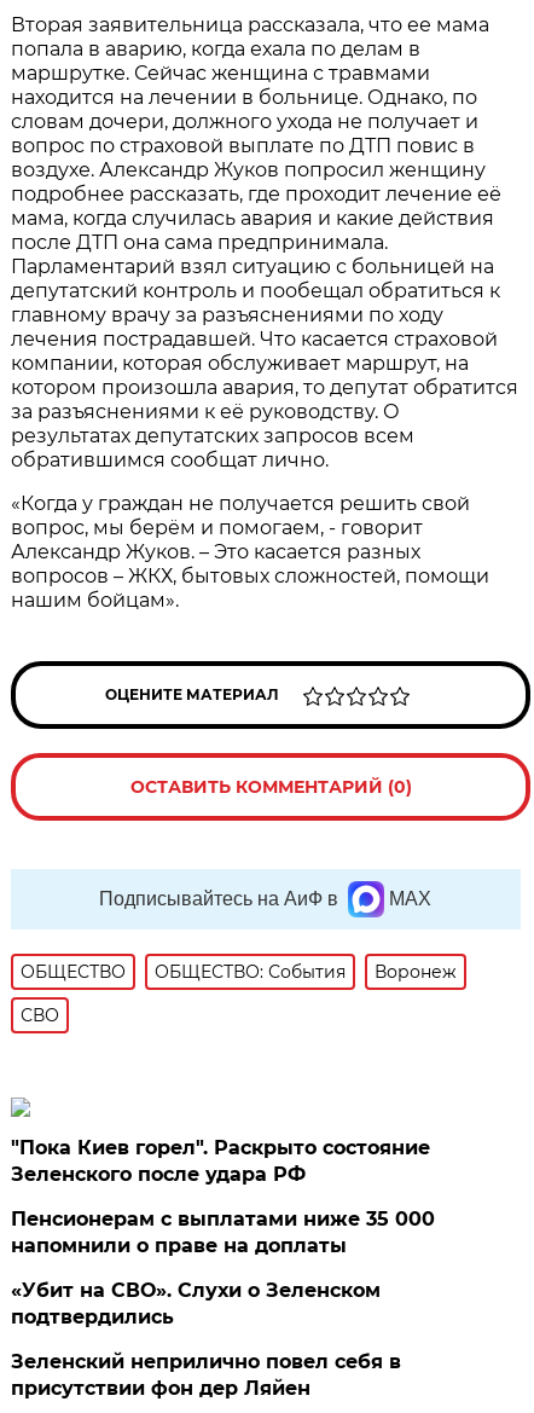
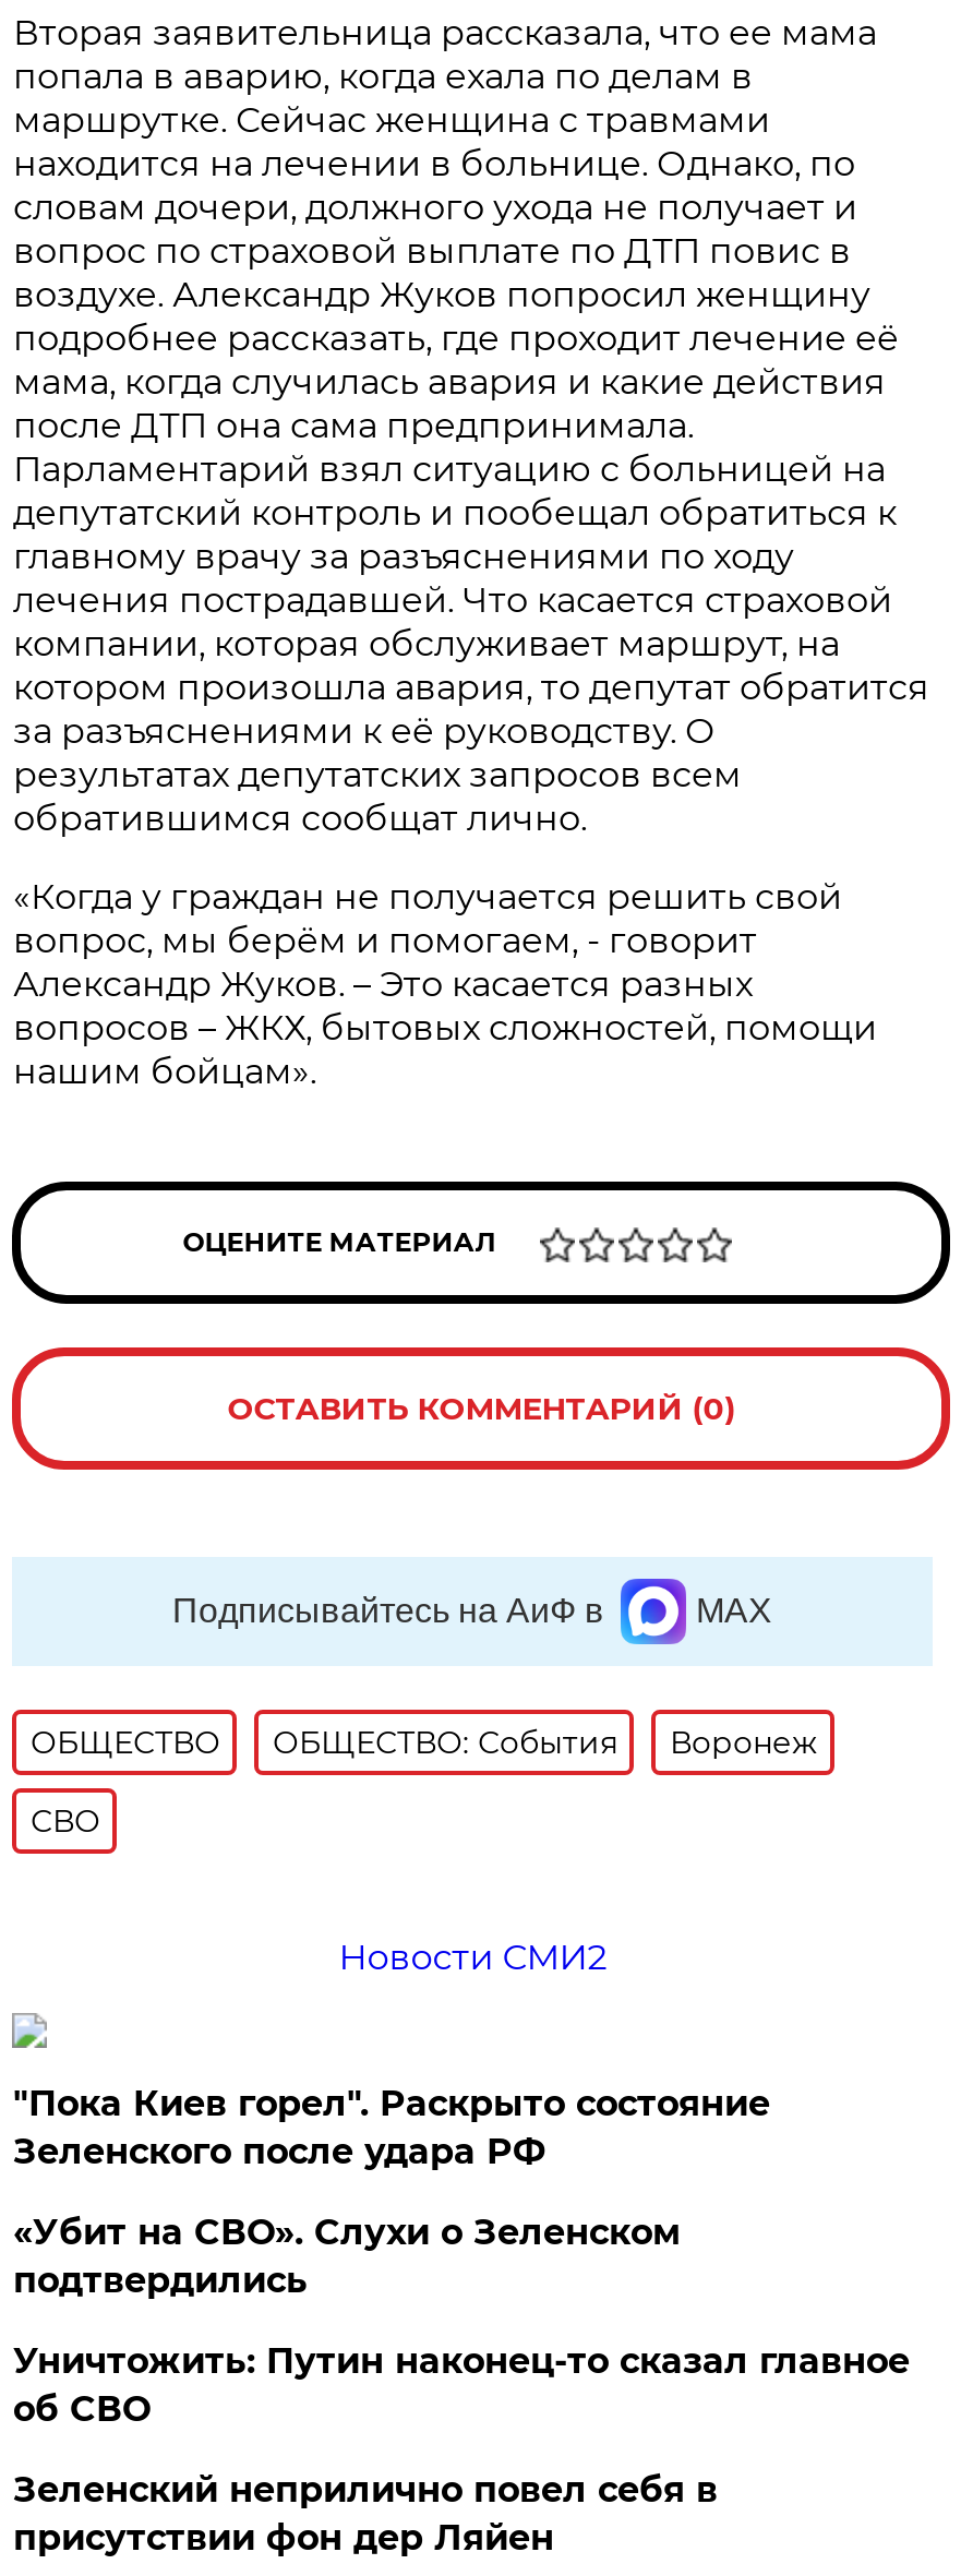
+ Новости СМИ2

- Пенсионерам с выплатами ниже 35 000
- напомнили о праве на доплаты

moved up: «Убит на СВО». Слухи о Зеленском | подтвердились

+ Уничтожить: Путин наконец-то сказал главное
+ об СВО
